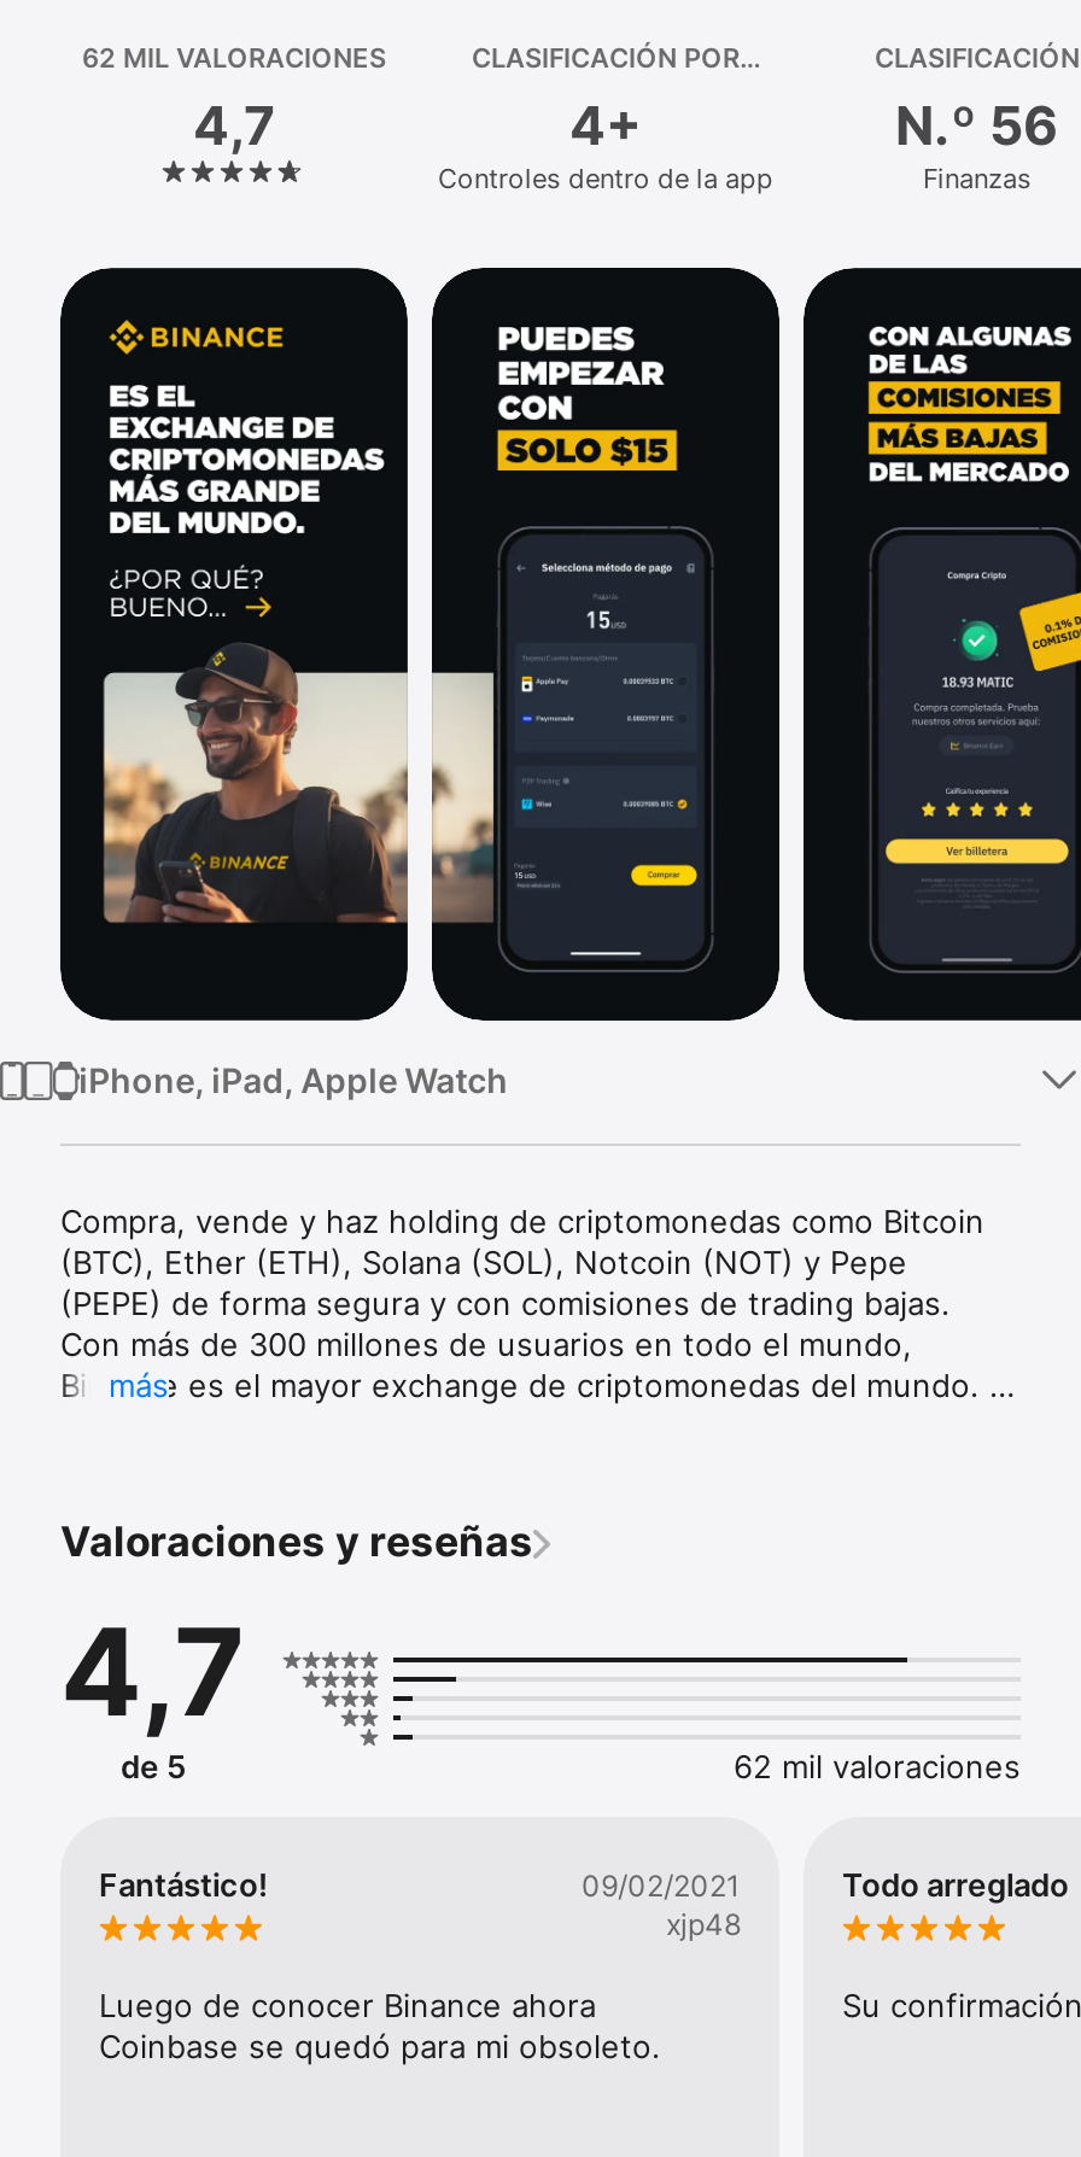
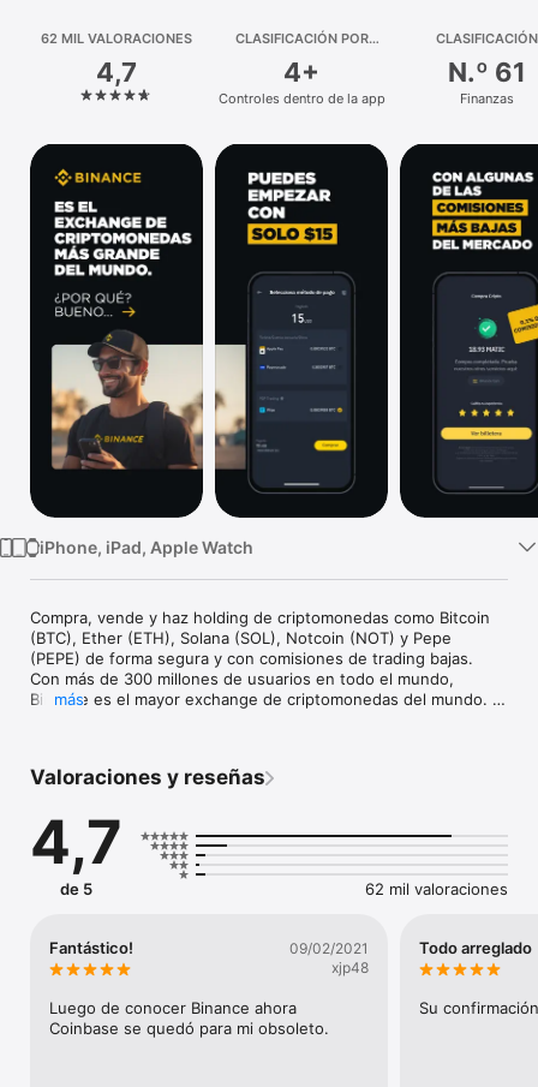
- N.º 56
+ N.º 61
